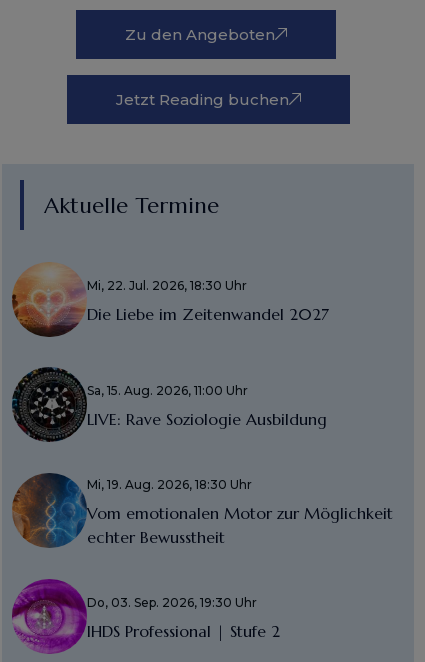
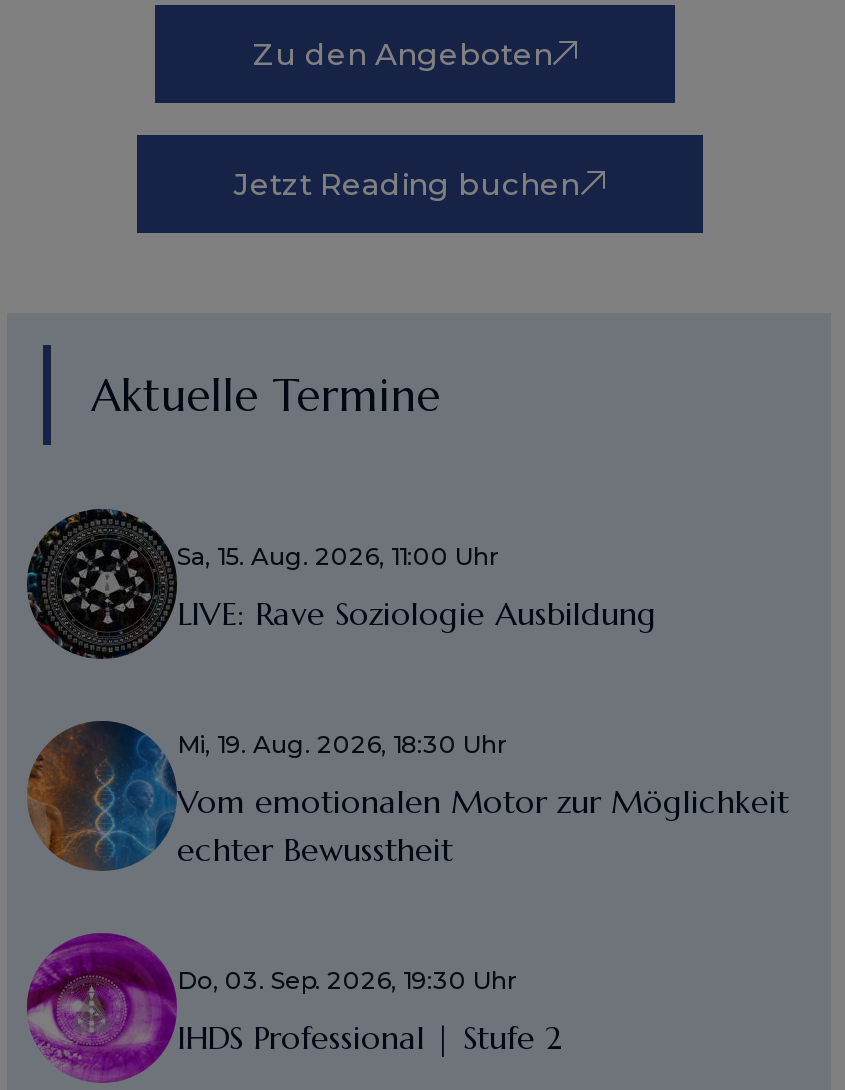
- [image]
- Mi, 22. Jul. 2026, 18:30 Uhr
- Die Liebe im Zeitenwandel 2027
